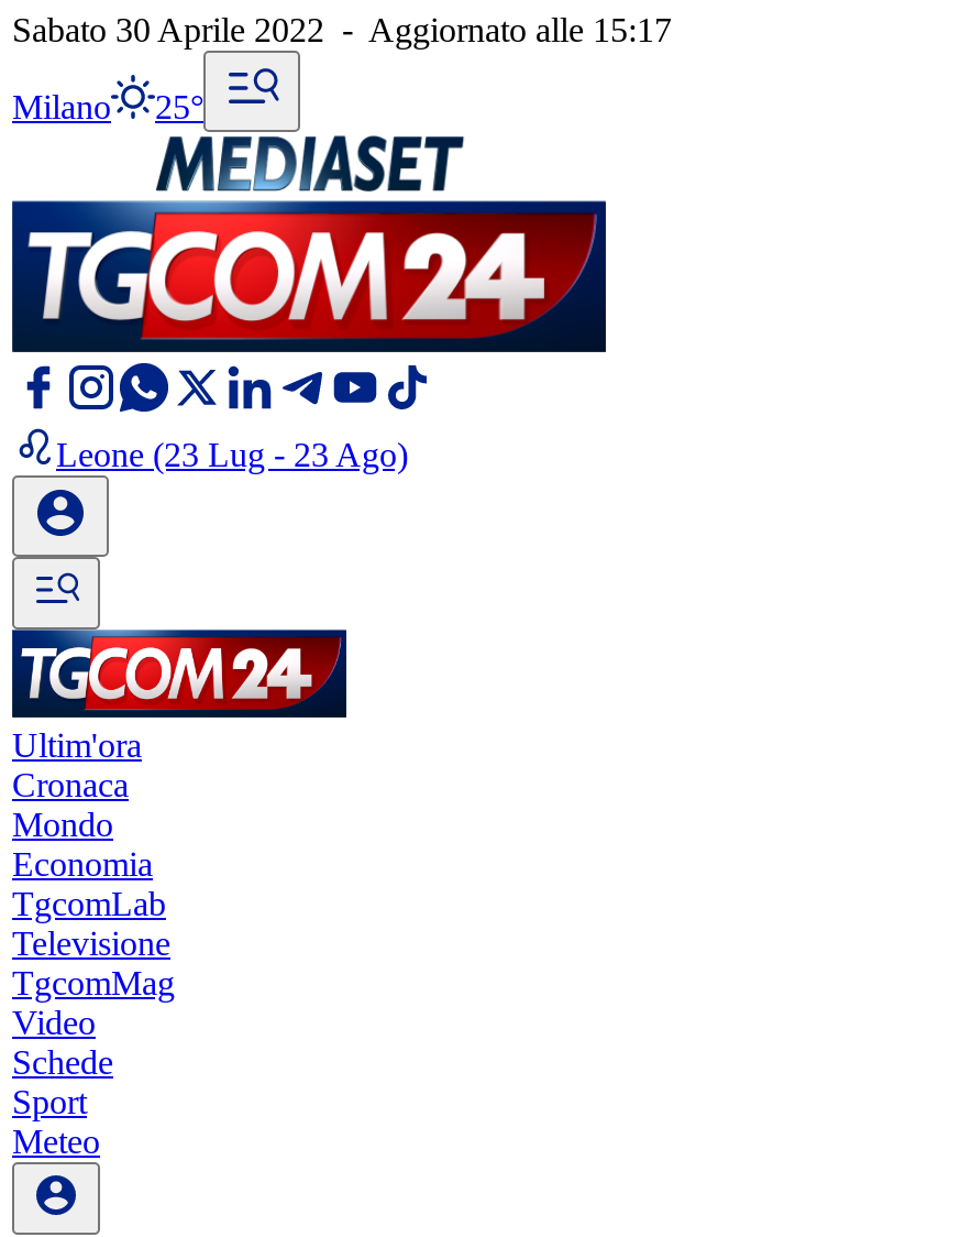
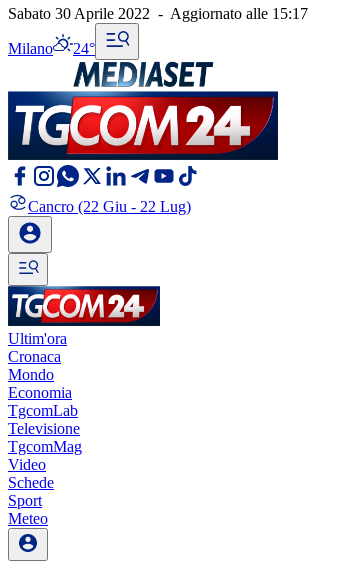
- Milano 25°
+ Milano 24°

- Leone (23 Lug - 23 Ago)
+ Cancro (22 Giu - 22 Lug)
